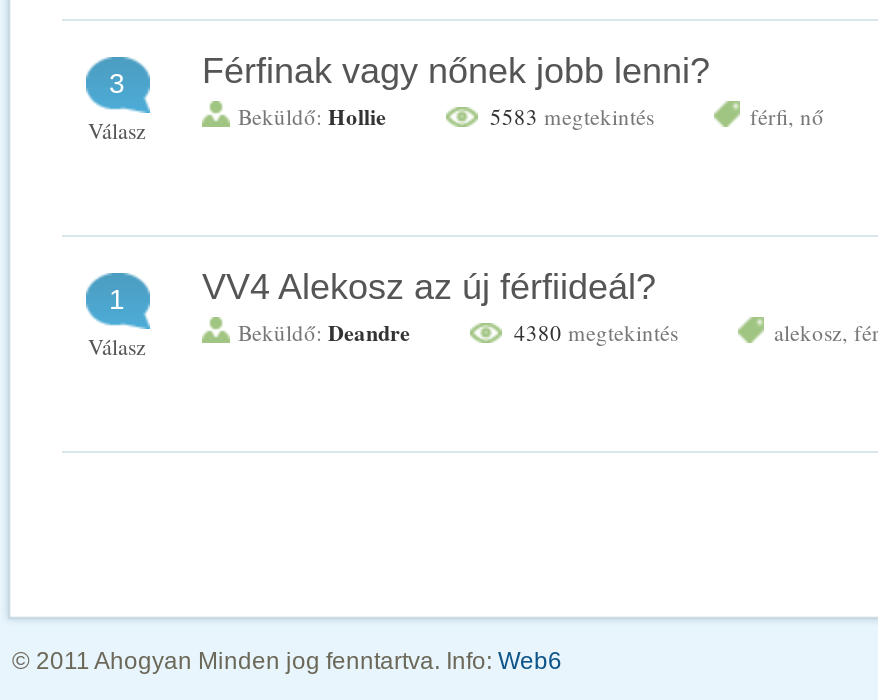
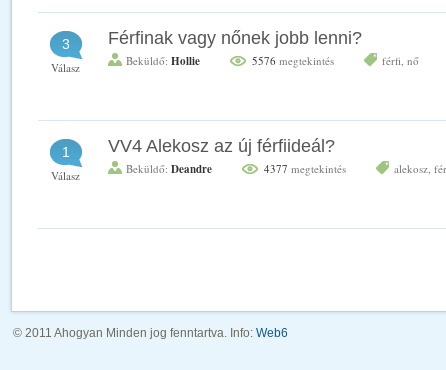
- 5583 megtekintés
+ 5576 megtekintés

- 4380 megtekintés
+ 4377 megtekintés
